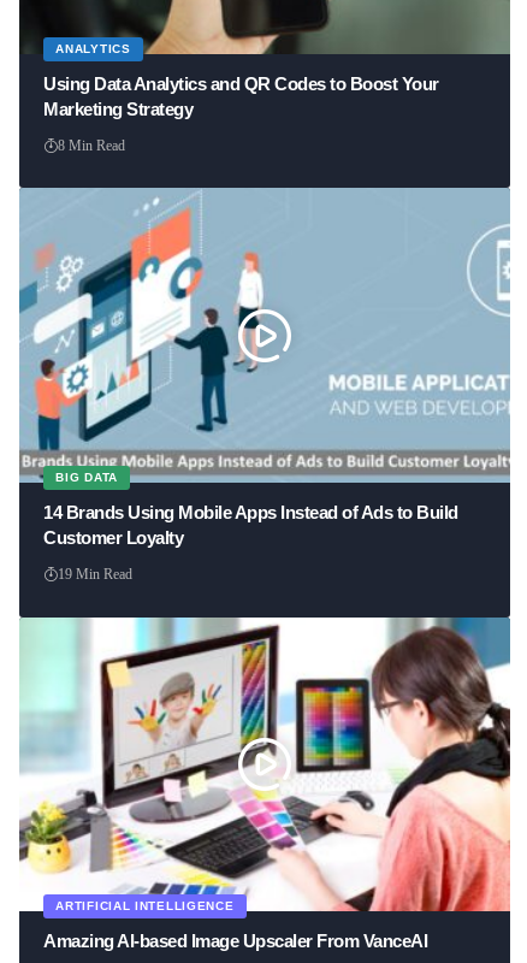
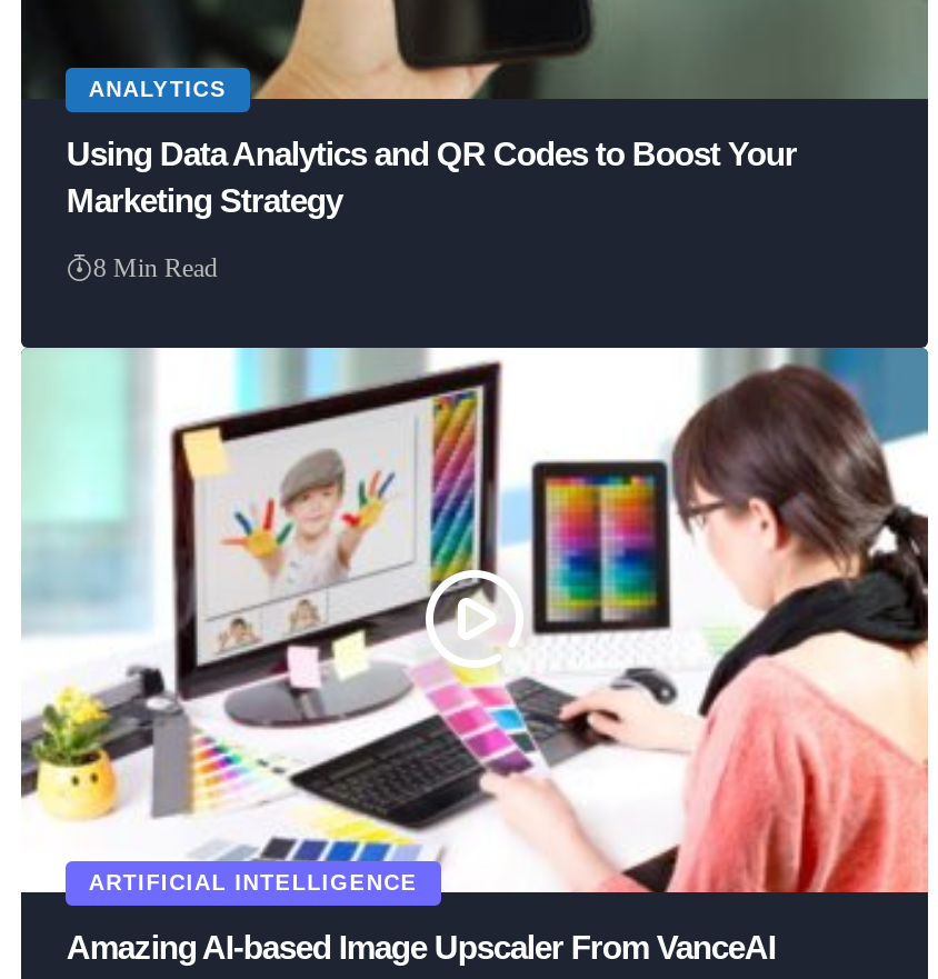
- [image]
- BIG DATA
- 14 Brands Using Mobile Apps Instead of Ads to Build
- Customer Loyalty
- 19 Min Read
